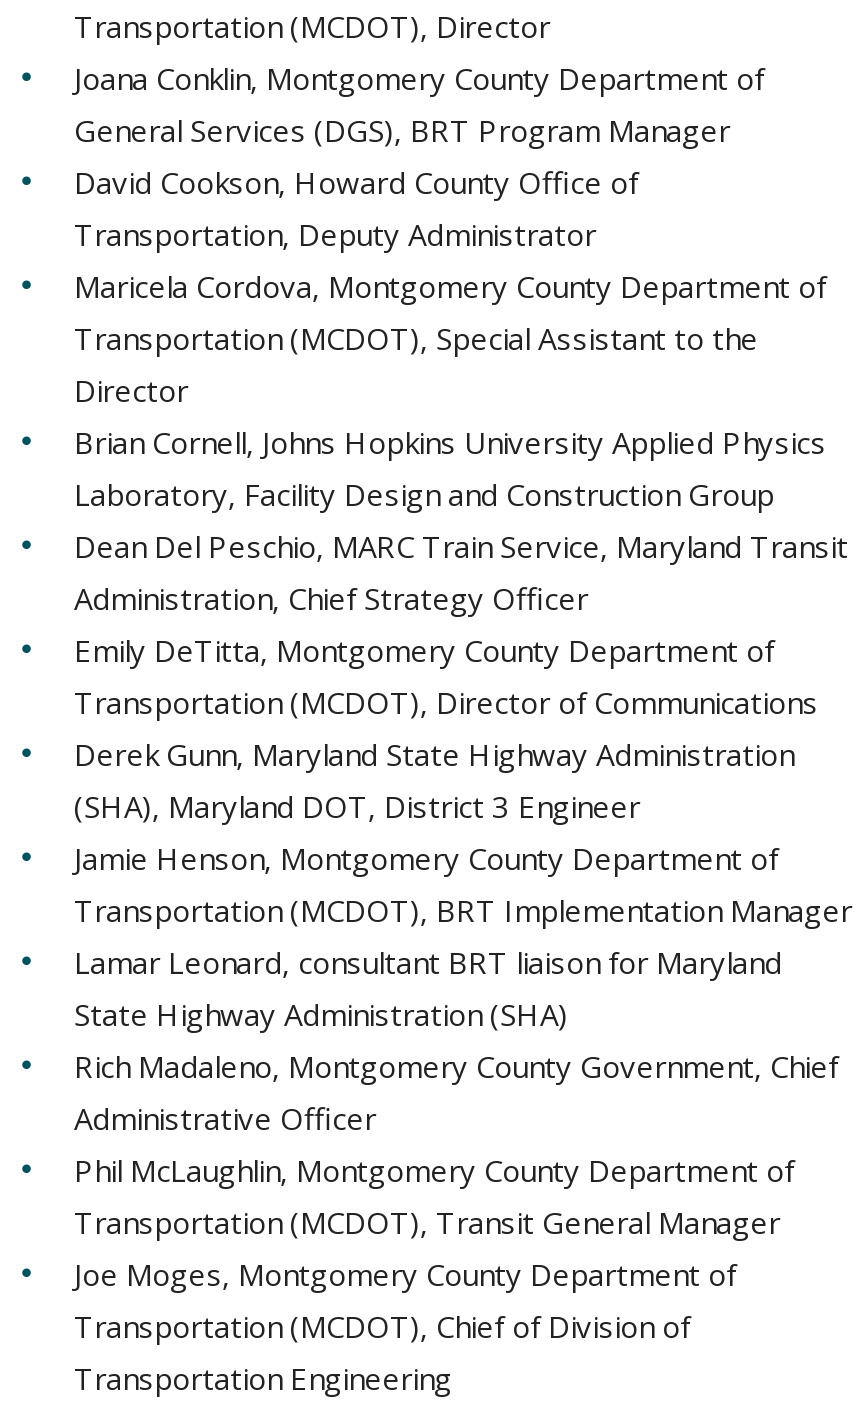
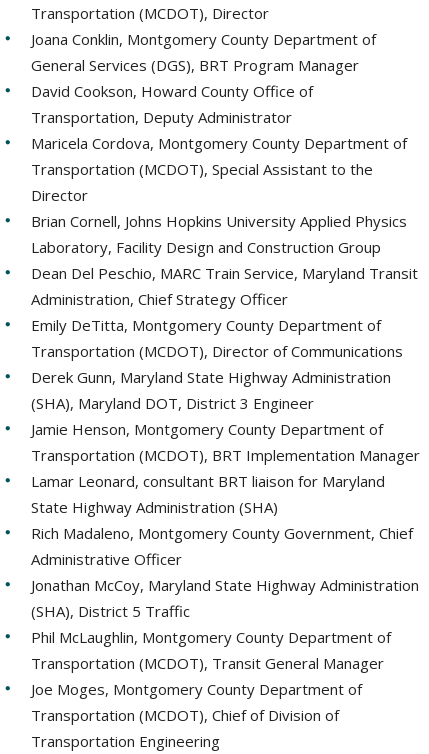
+ Jonathan McCoy, Maryland State Highway Administration
+ (SHA), District 5 Traffic
